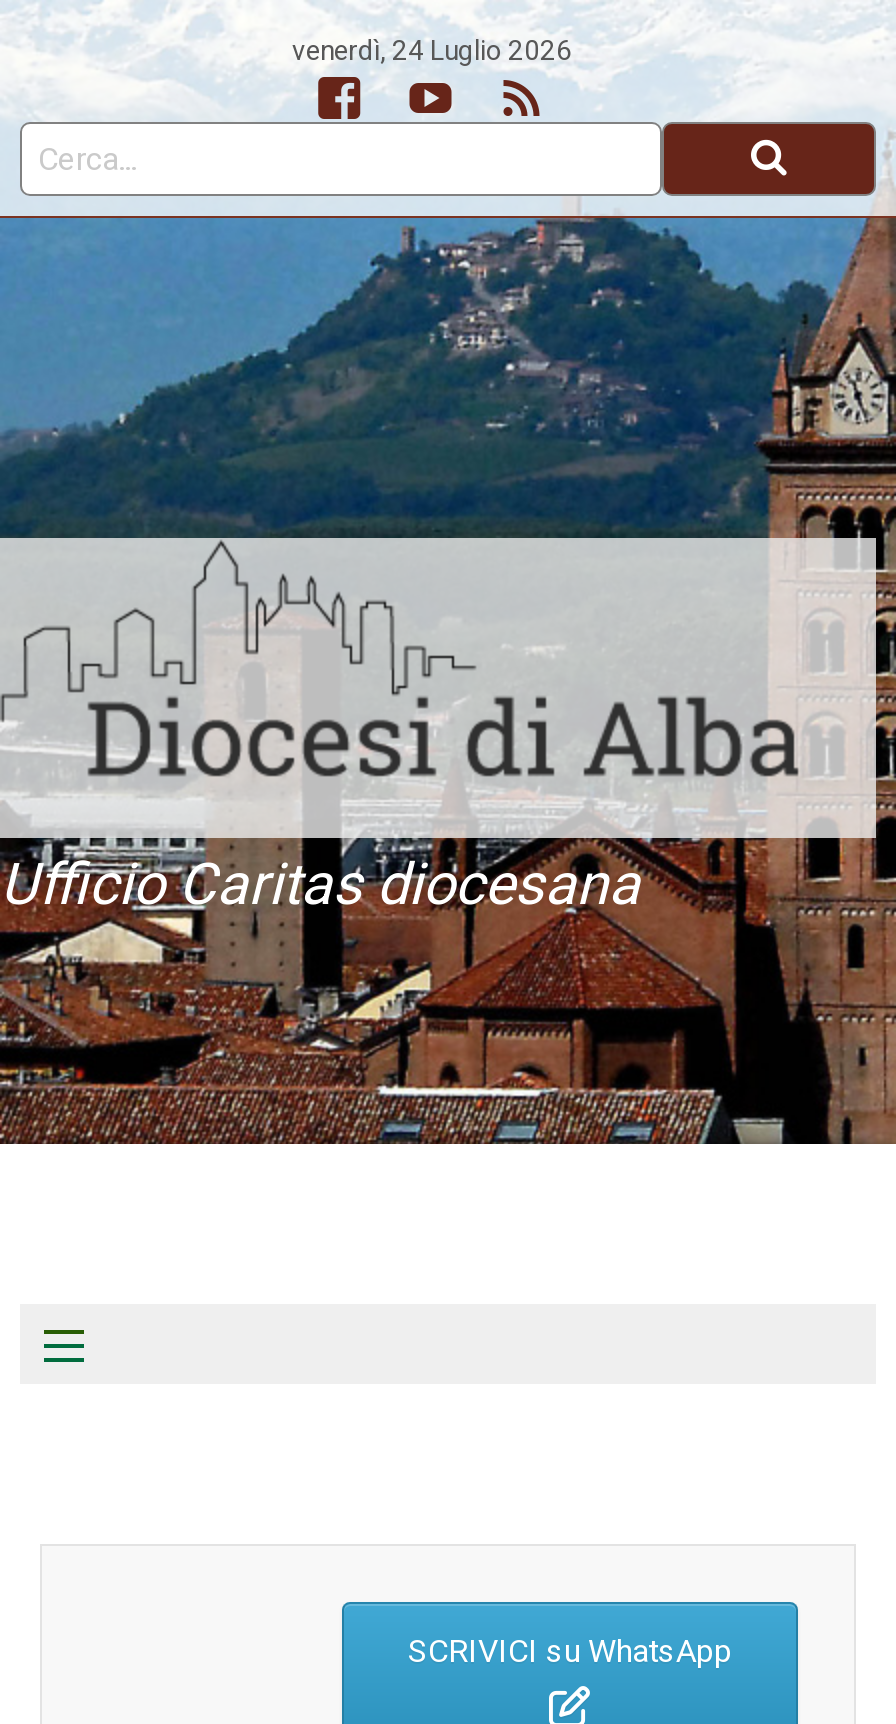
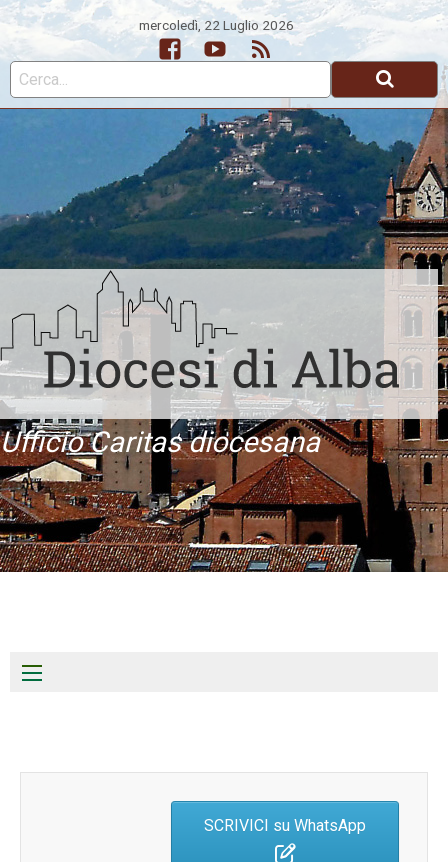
- venerdì, 24 Luglio 2026
+ mercoledì, 22 Luglio 2026
